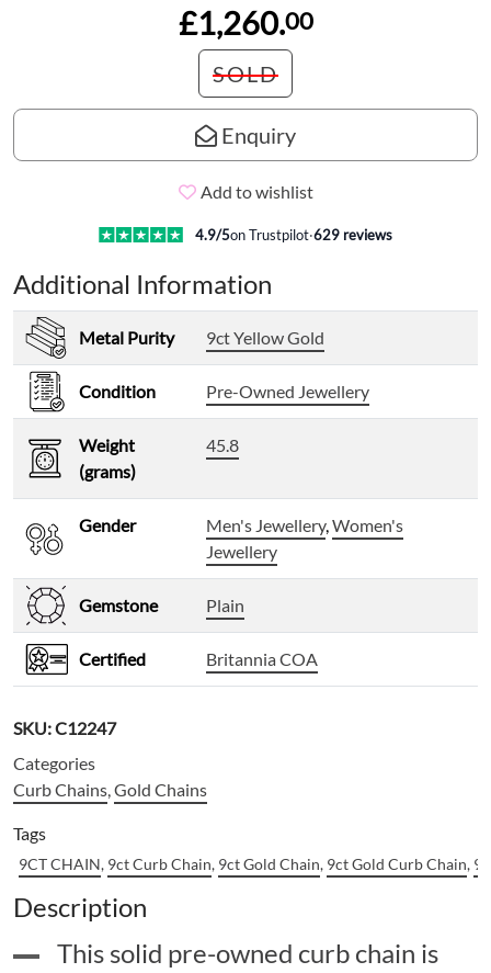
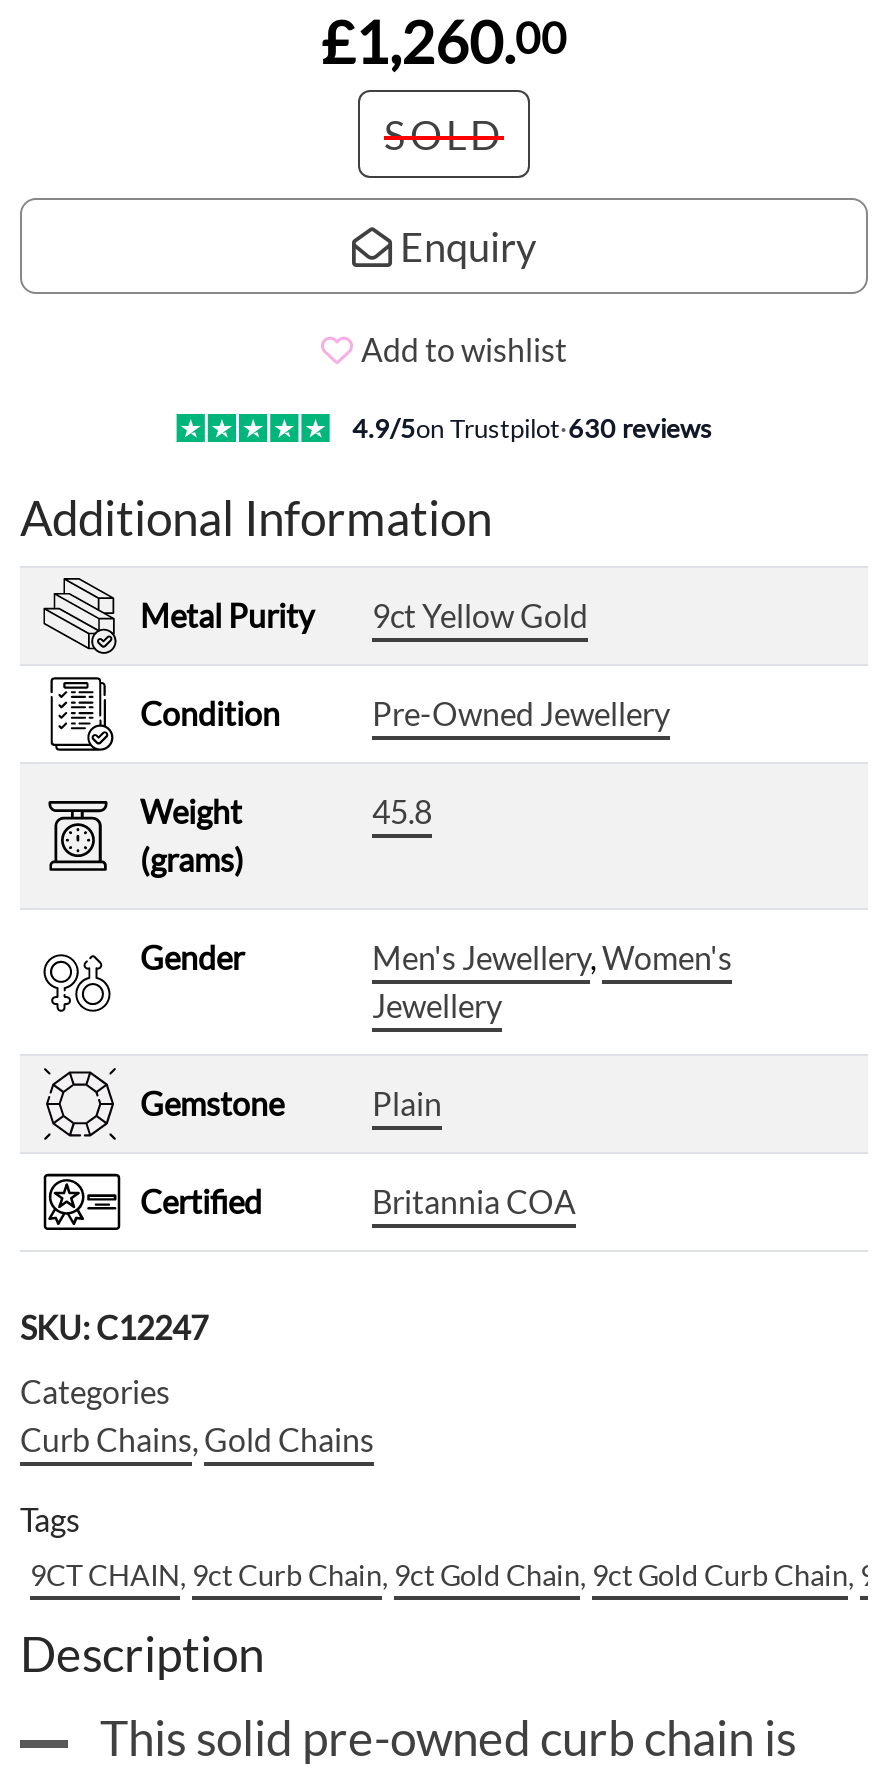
- 4.9/5on Trustpilot·629 reviews
+ 4.9/5on Trustpilot·630 reviews
